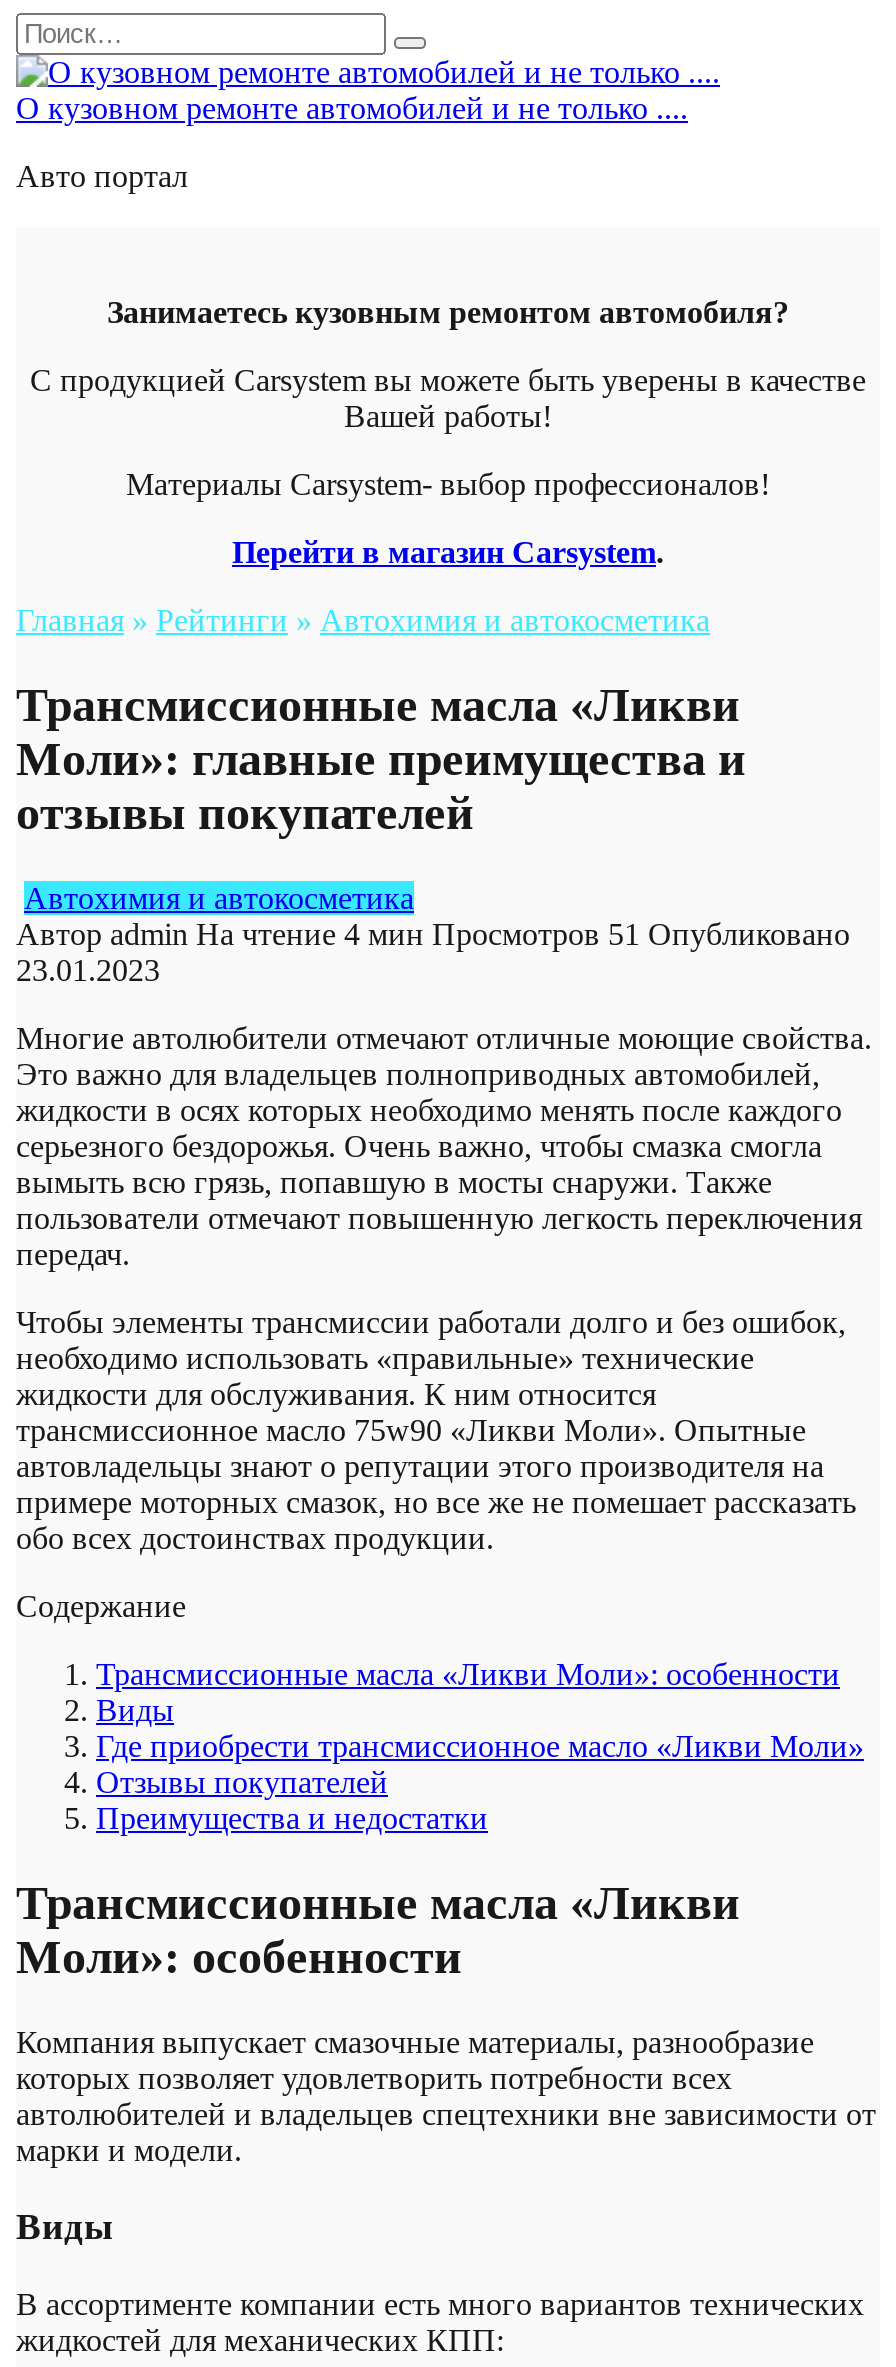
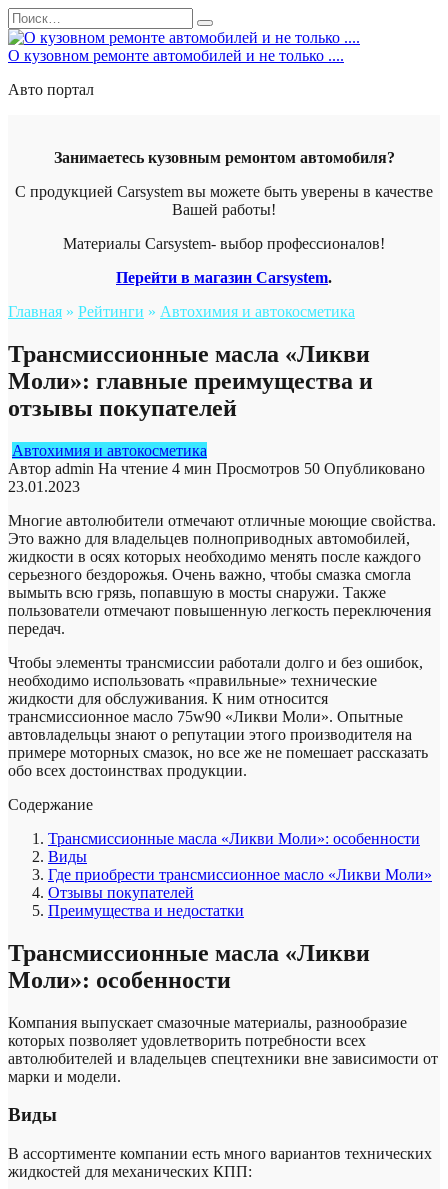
- Автор admin На чтение 4 мин Просмотров 51 Опубликовано
+ Автор admin На чтение 4 мин Просмотров 50 Опубликовано
